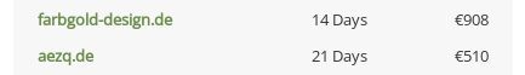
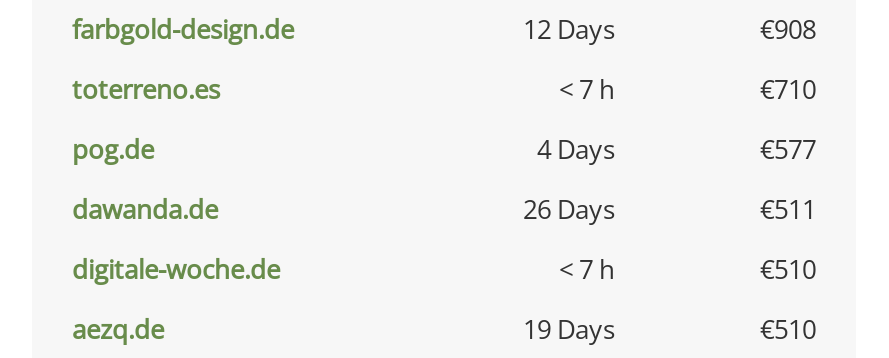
- 14 Days
+ 12 Days

+ toterreno.es
+ < 7 h
+ €710
+ pog.de
+ 4 Days
+ €577
+ dawanda.de
+ 26 Days
+ €511
+ digitale-woche.de
+ < 7 h
+ €510

- 21 Days
+ 19 Days
